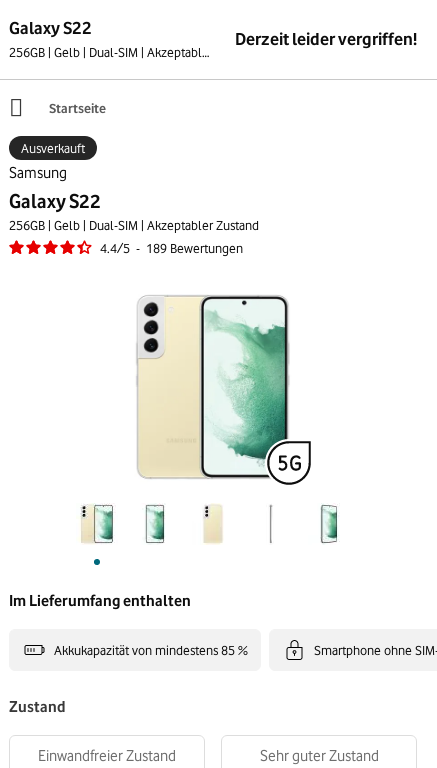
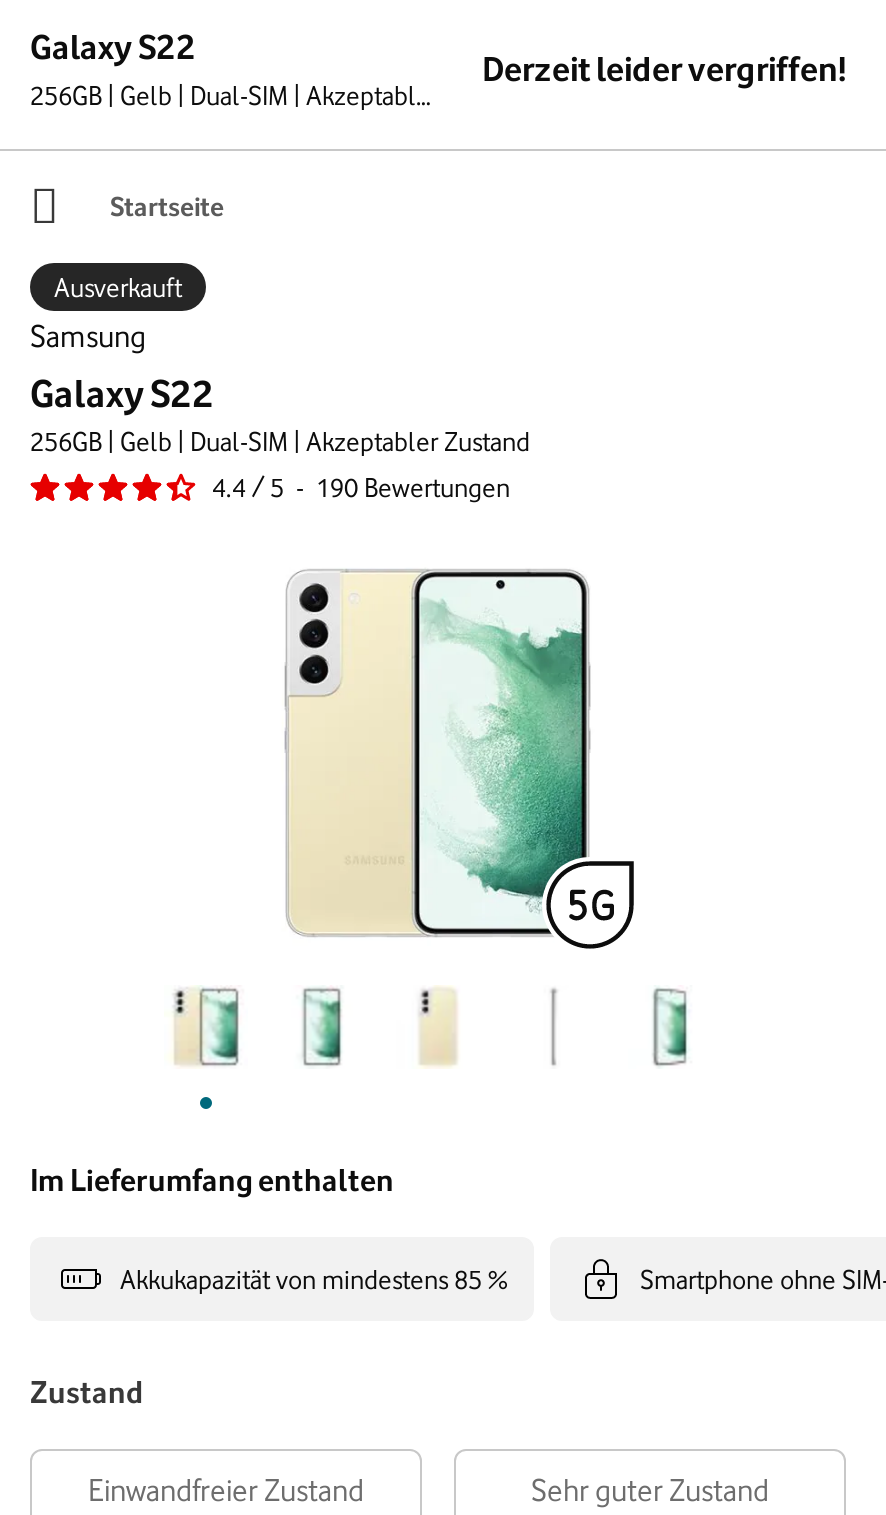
- 4.4/5 - 189 Bewertungen
+ 4.4 / 5 - 190 Bewertungen
